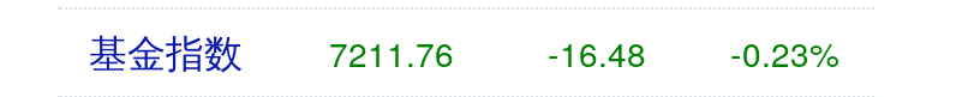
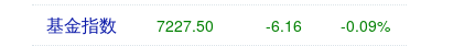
- 7211.76
+ 7227.50

- -16.48
+ -6.16

- -0.23%
+ -0.09%
